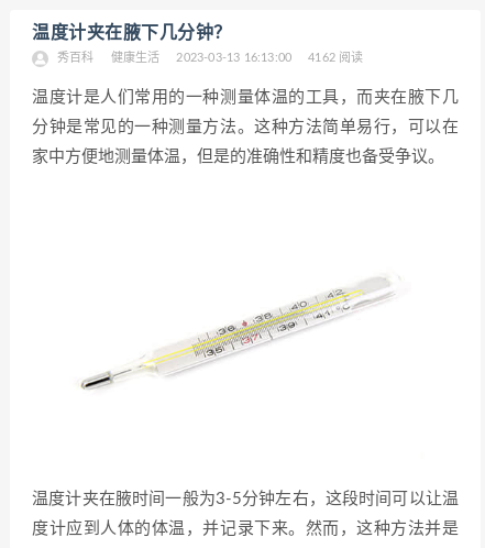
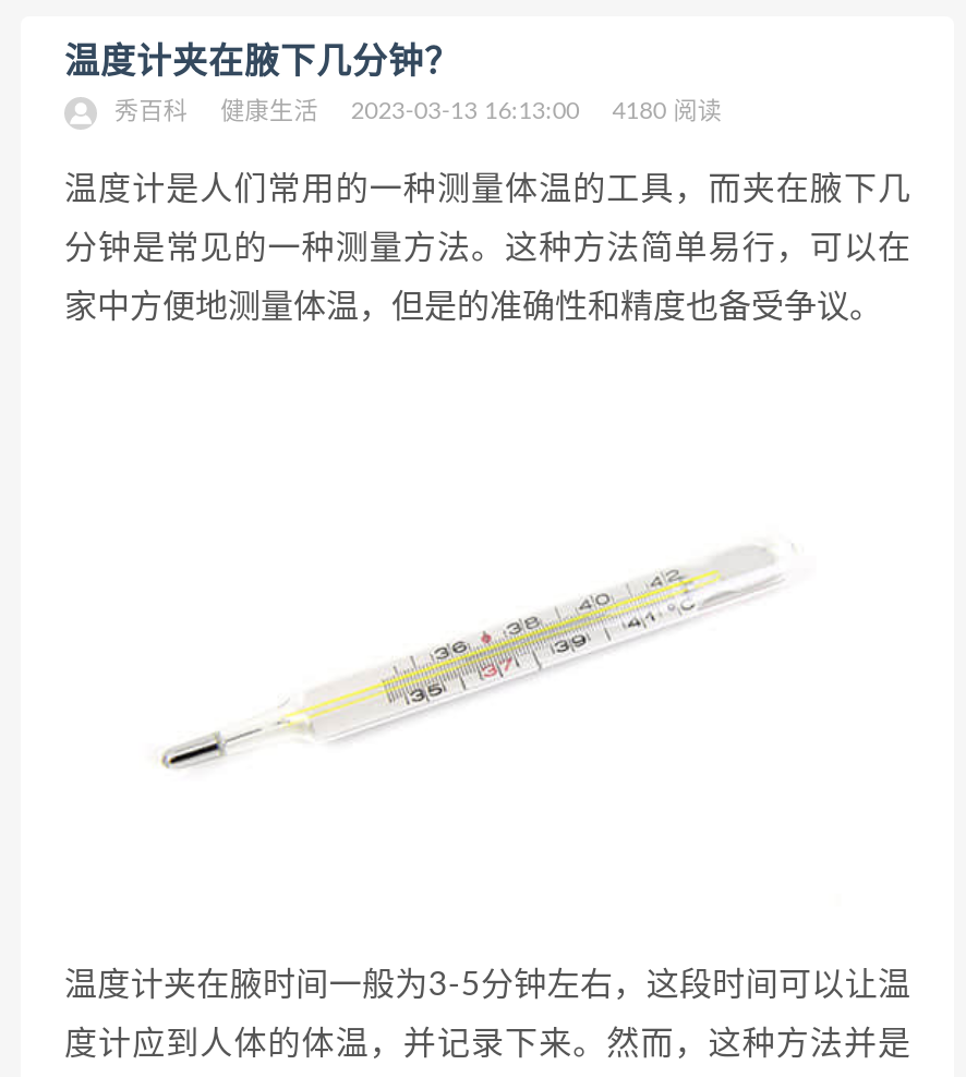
- 秀百科 健康生活 2023-03-13 16:13:00 4162 阅读
+ 秀百科 健康生活 2023-03-13 16:13:00 4180 阅读
